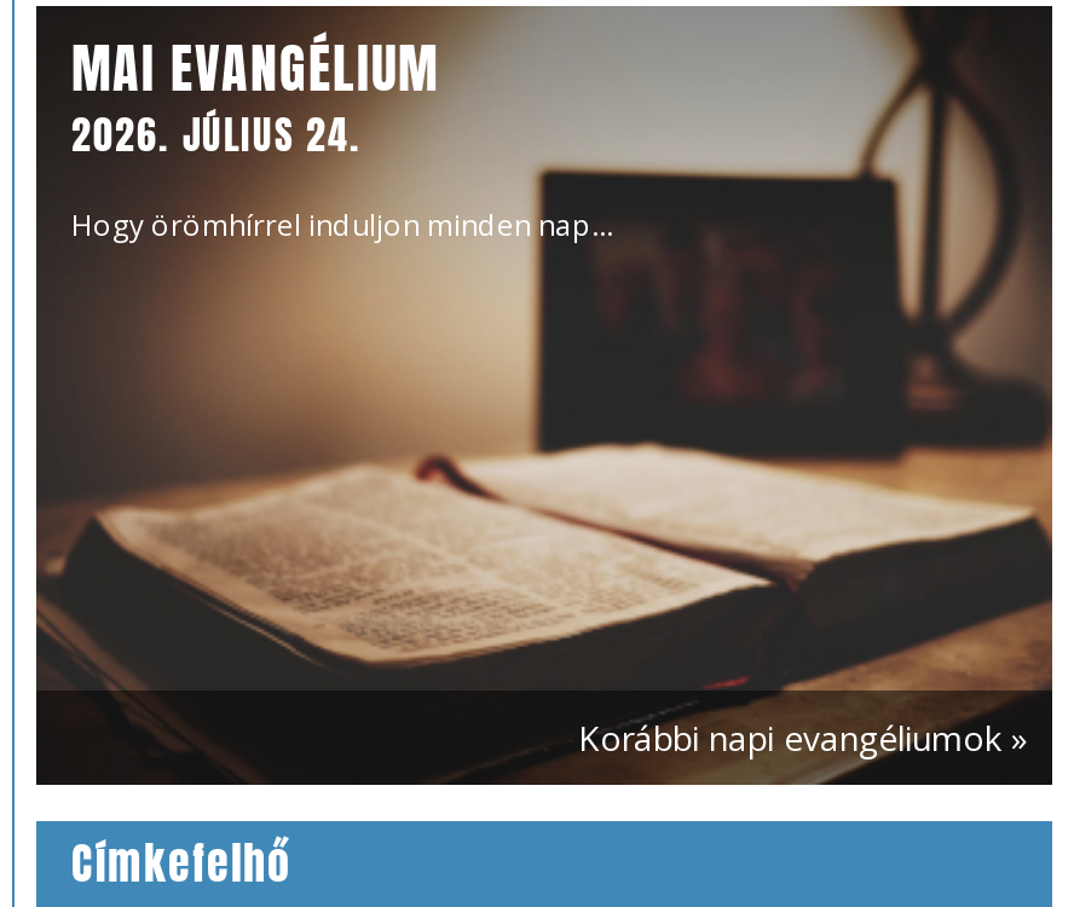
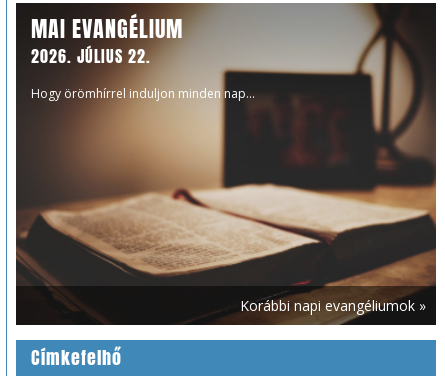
- 2026. JÚLIUS 24.
+ 2026. JÚLIUS 22.
